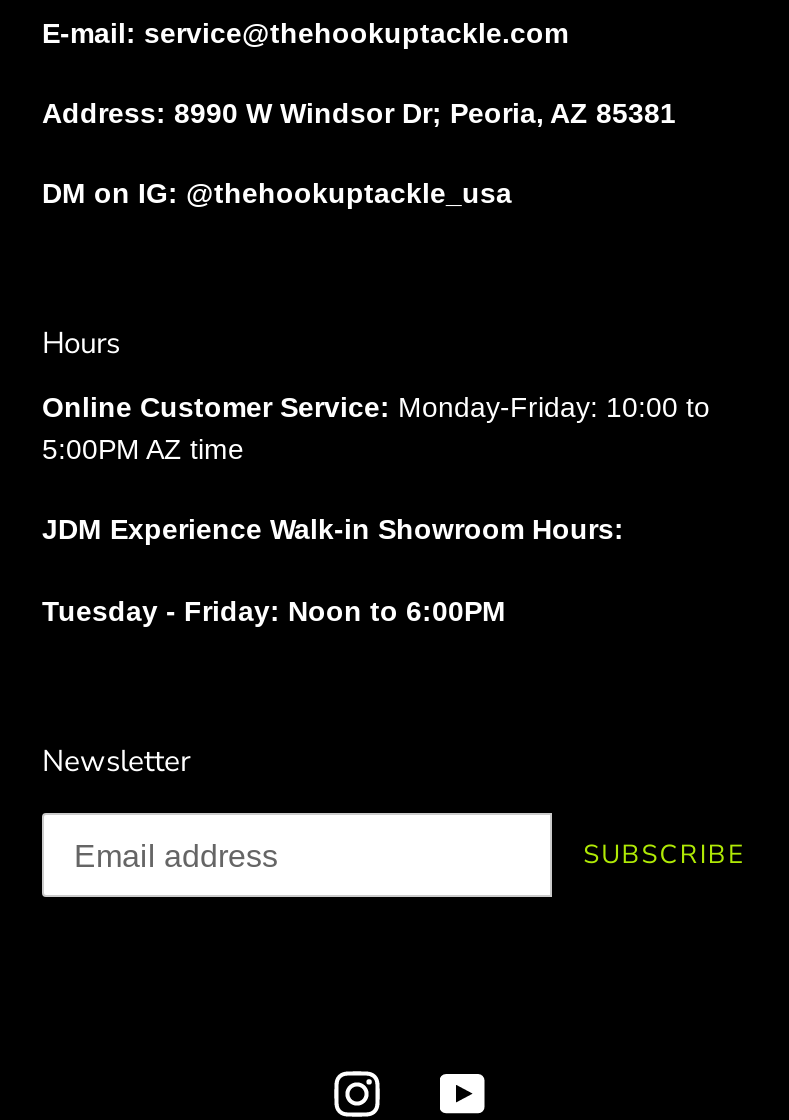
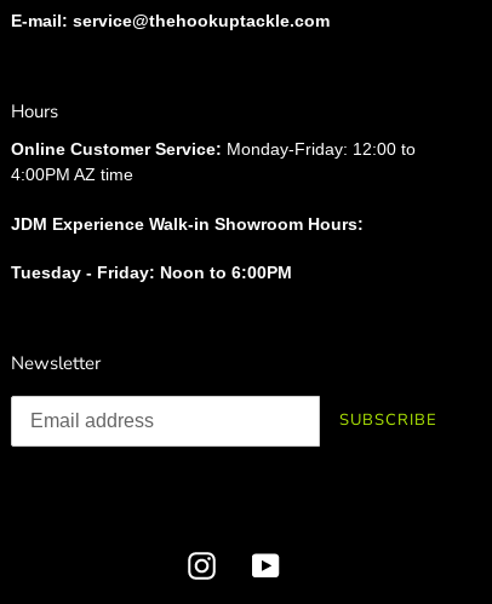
- Address: 8990 W Windsor Dr; Peoria, AZ 85381
- DM on IG: @thehookuptackle_usa

- Online Customer Service: Monday-Friday: 10:00 to
+ Online Customer Service: Monday-Friday: 12:00 to

- 5:00PM AZ time
+ 4:00PM AZ time
